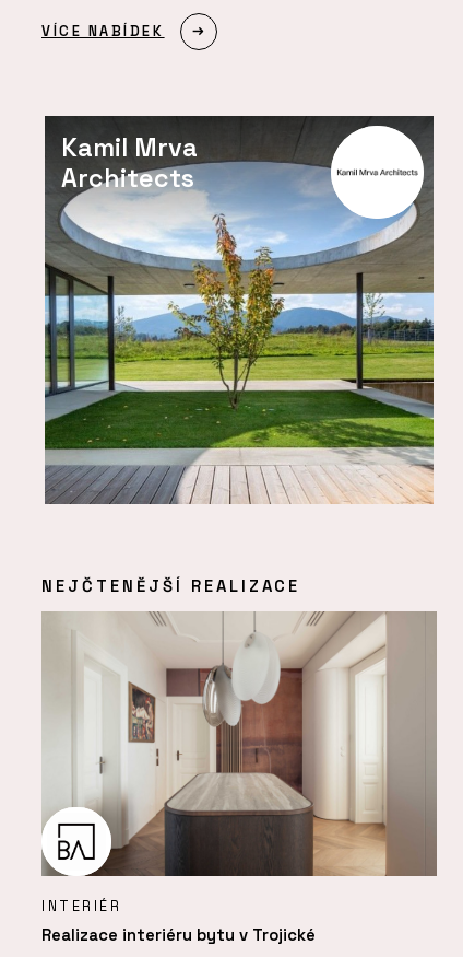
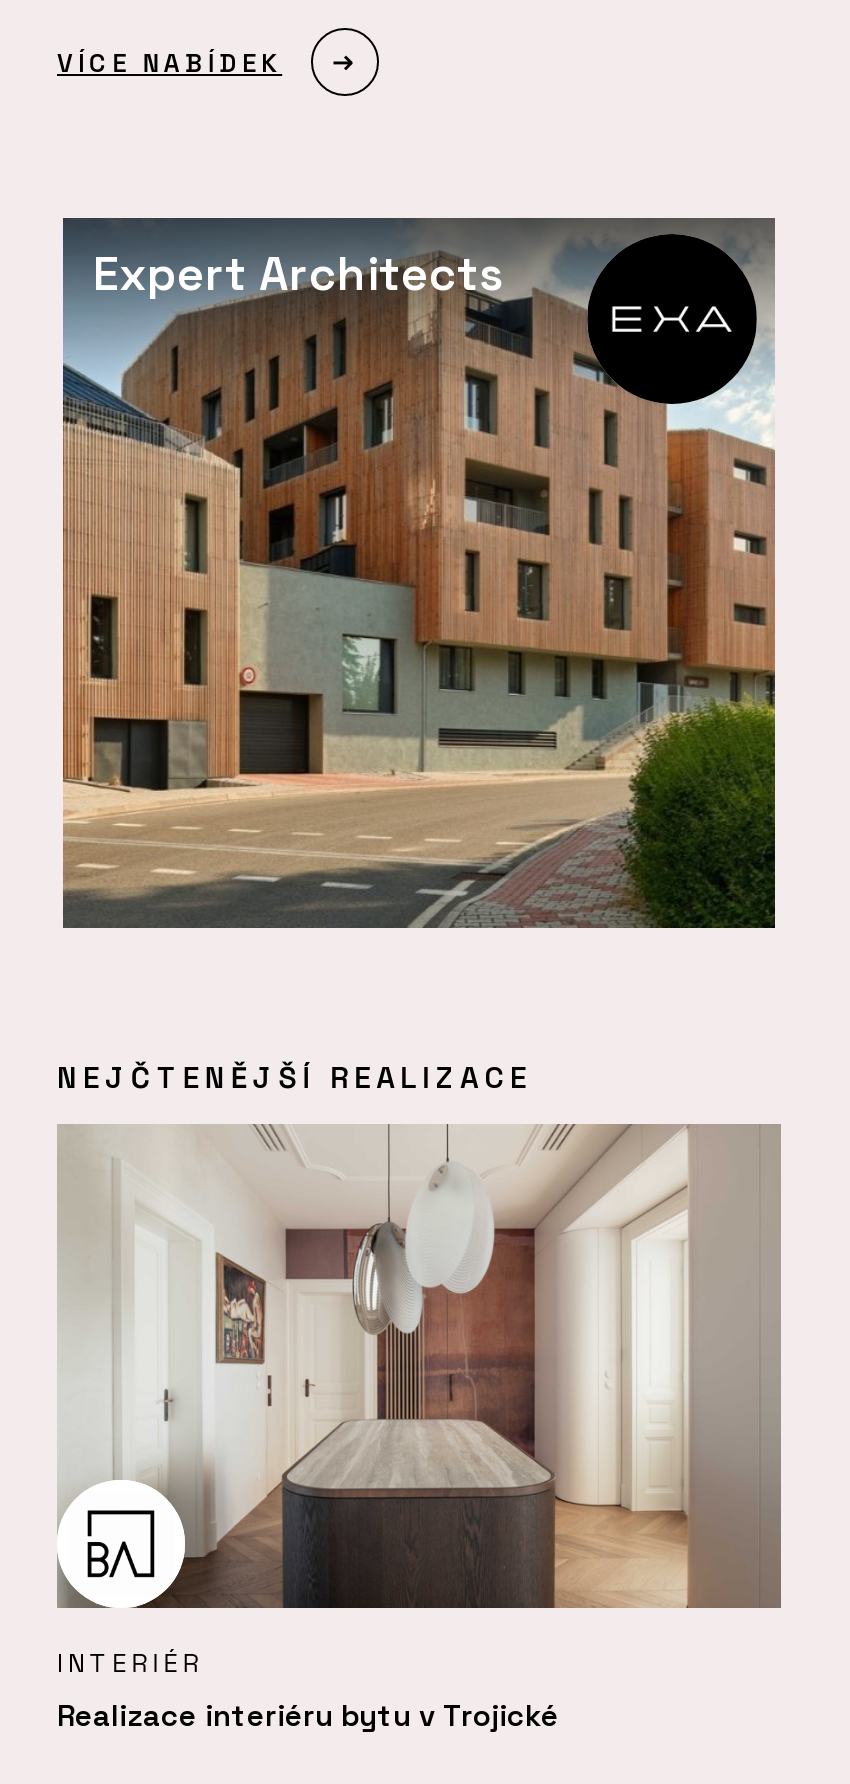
- [image]
- Kamil Mrva
- Architects
+ [image]
+ Expert Architects
